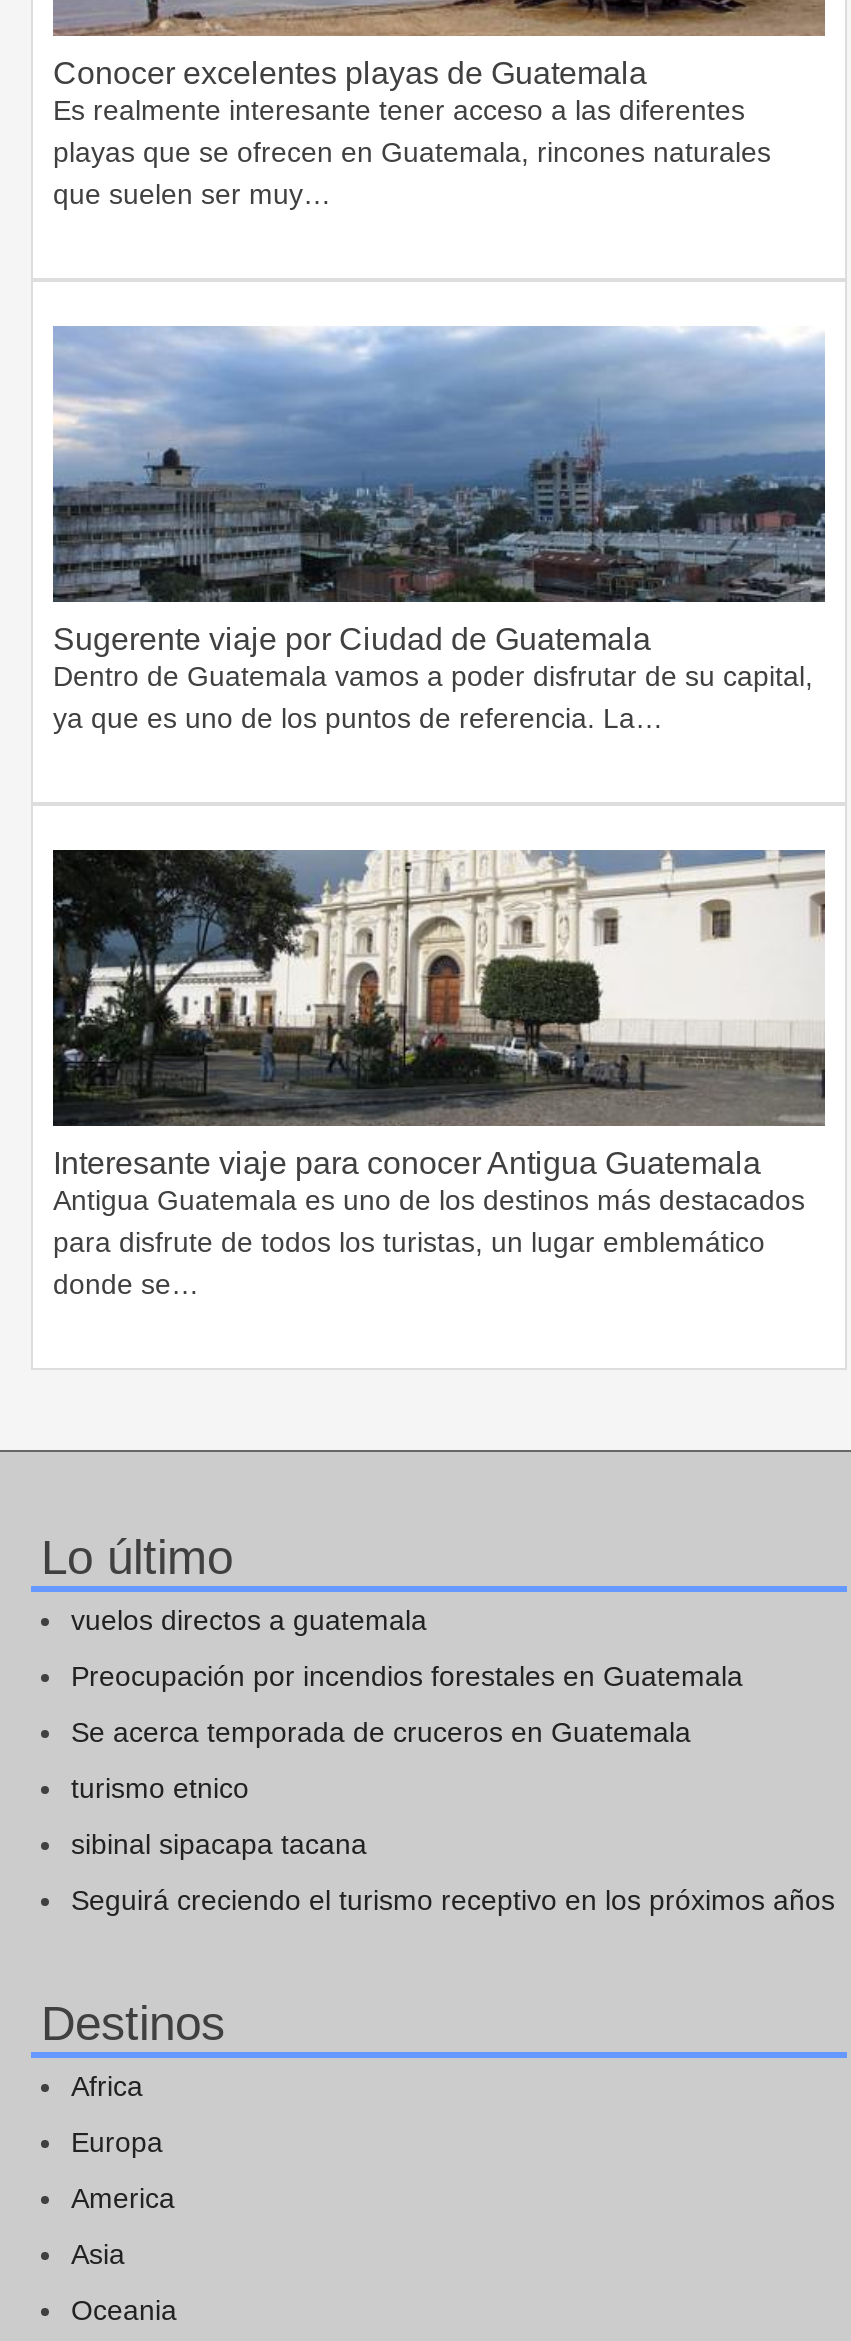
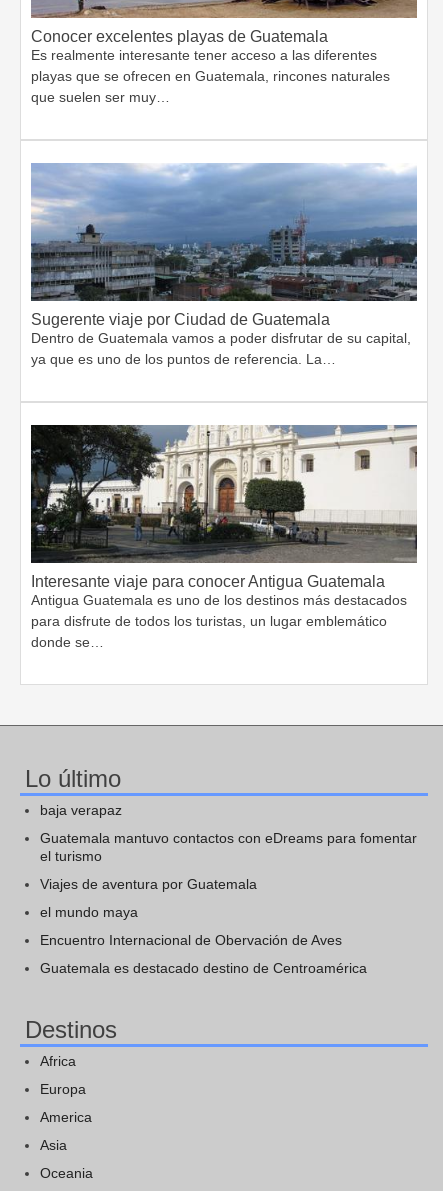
- vuelos directos a guatemala
+ baja verapaz

- Preocupación por incendios forestales en Guatemala
+ Guatemala mantuvo contactos con eDreams para fomentar
+ el turismo

- Se acerca temporada de cruceros en Guatemala
+ Viajes de aventura por Guatemala

- turismo etnico
+ el mundo maya

- sibinal sipacapa tacana
+ Encuentro Internacional de Obervación de Aves

- Seguirá creciendo el turismo receptivo en los próximos años
+ Guatemala es destacado destino de Centroamérica
